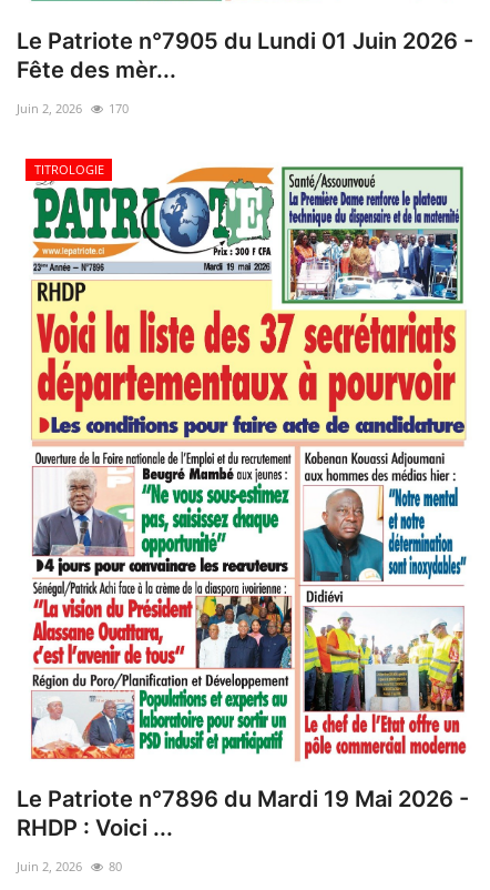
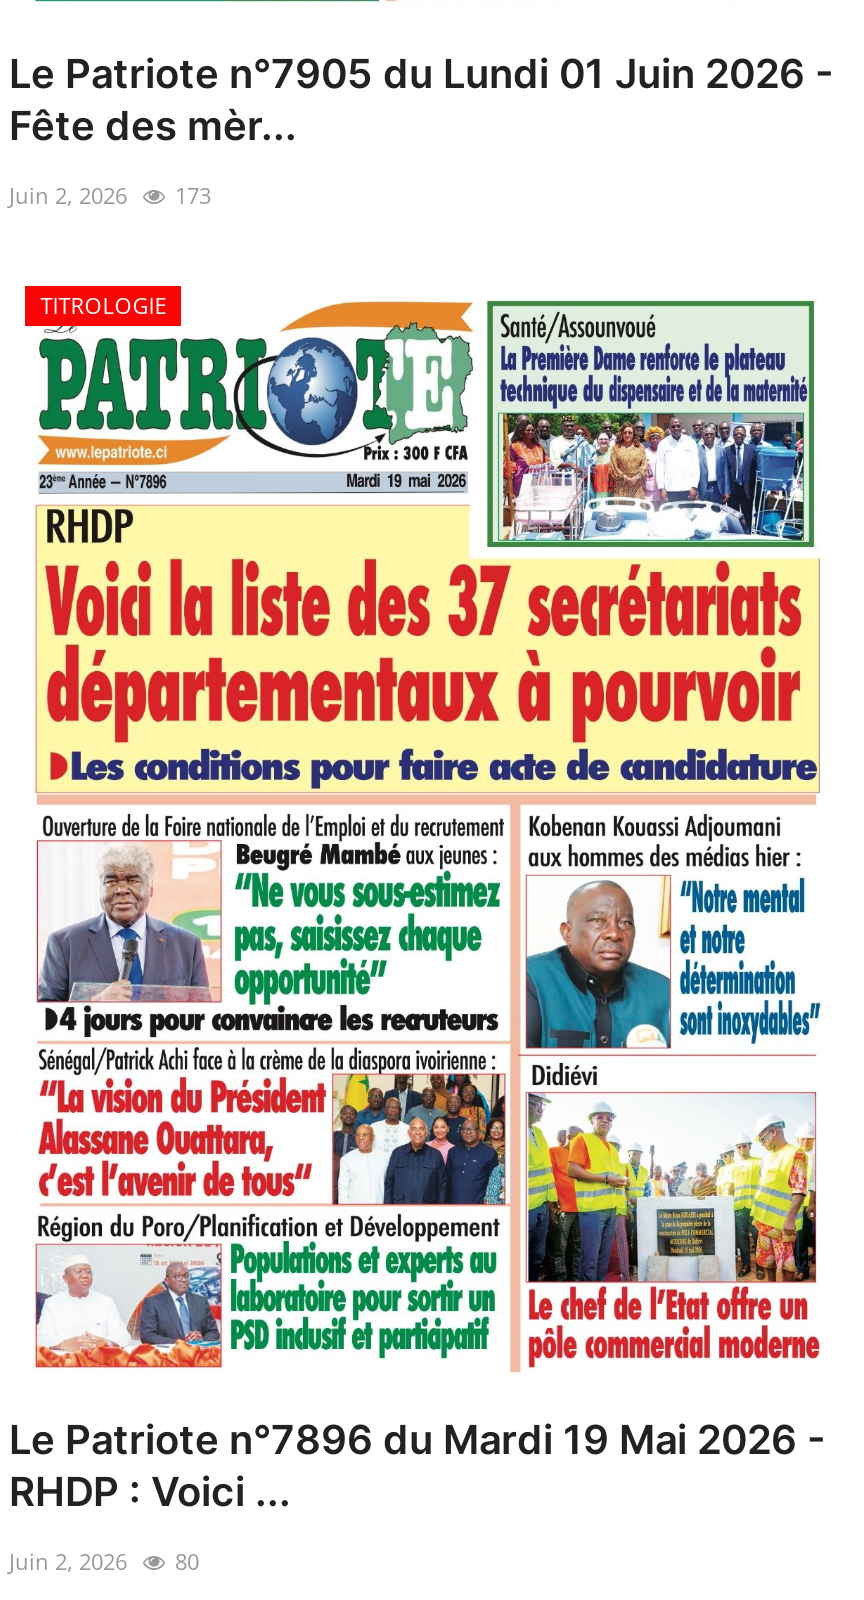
- Juin 2, 2026 170
+ Juin 2, 2026 173
